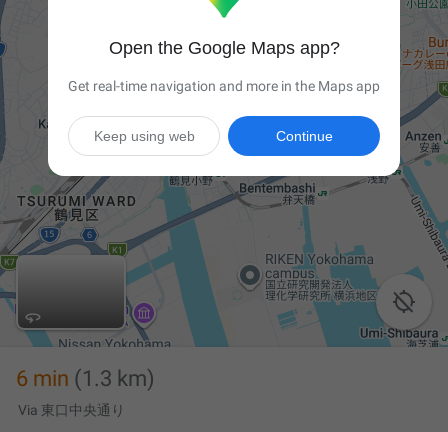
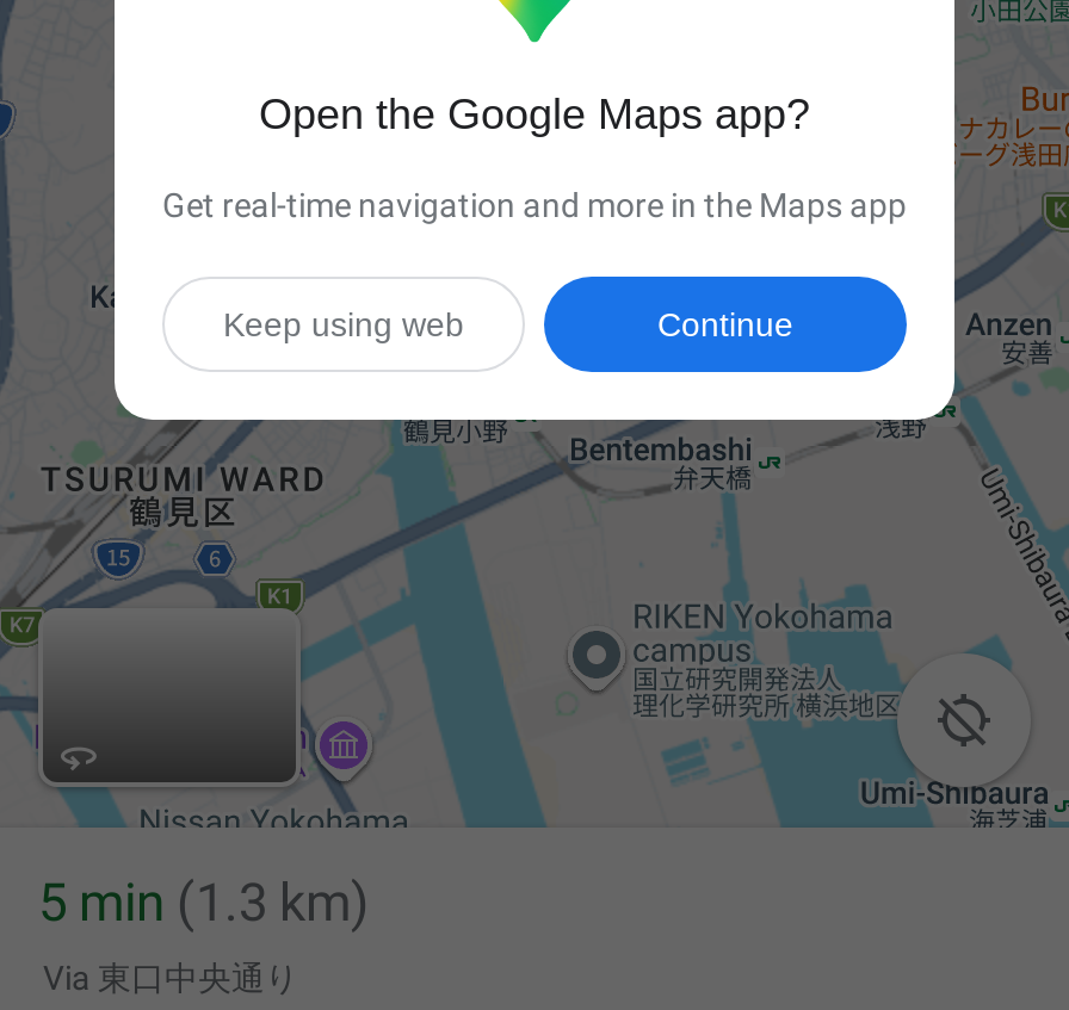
- 6 min (1.3 km)
+ 5 min (1.3 km)
